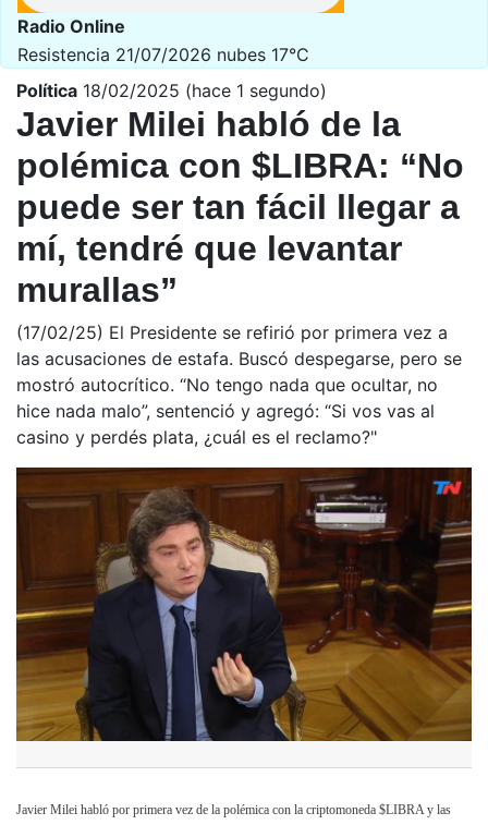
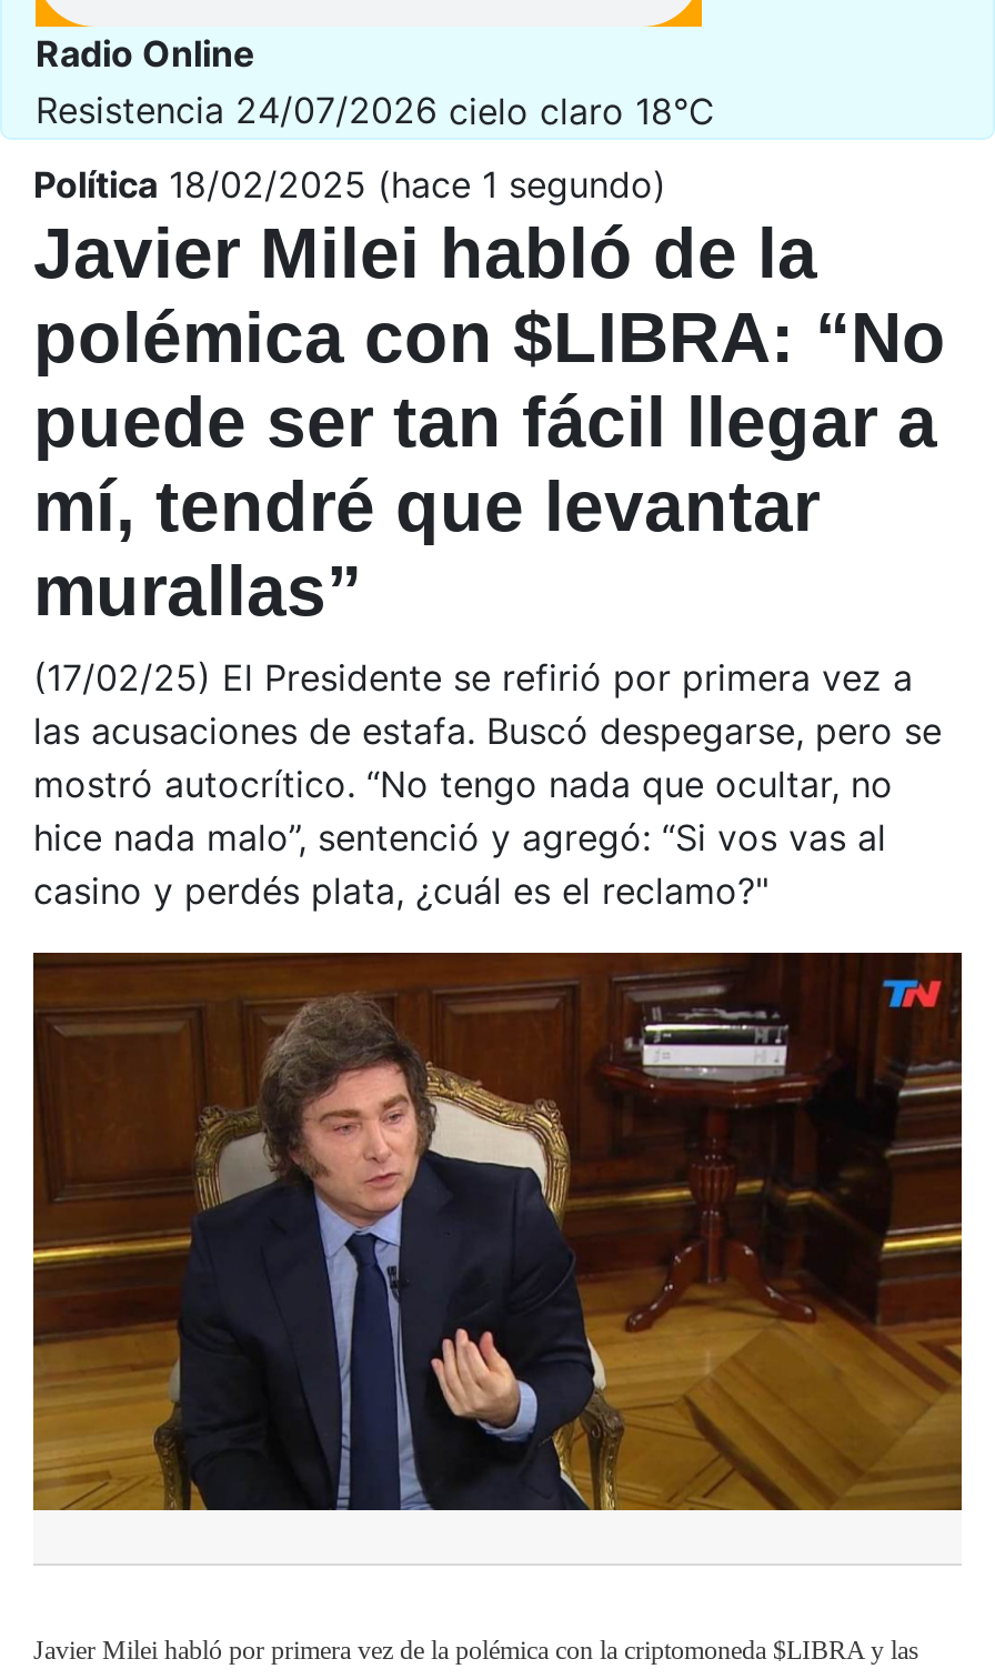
- Resistencia 21/07/2026 nubes 17°C
+ Resistencia 24/07/2026 cielo claro 18°C
